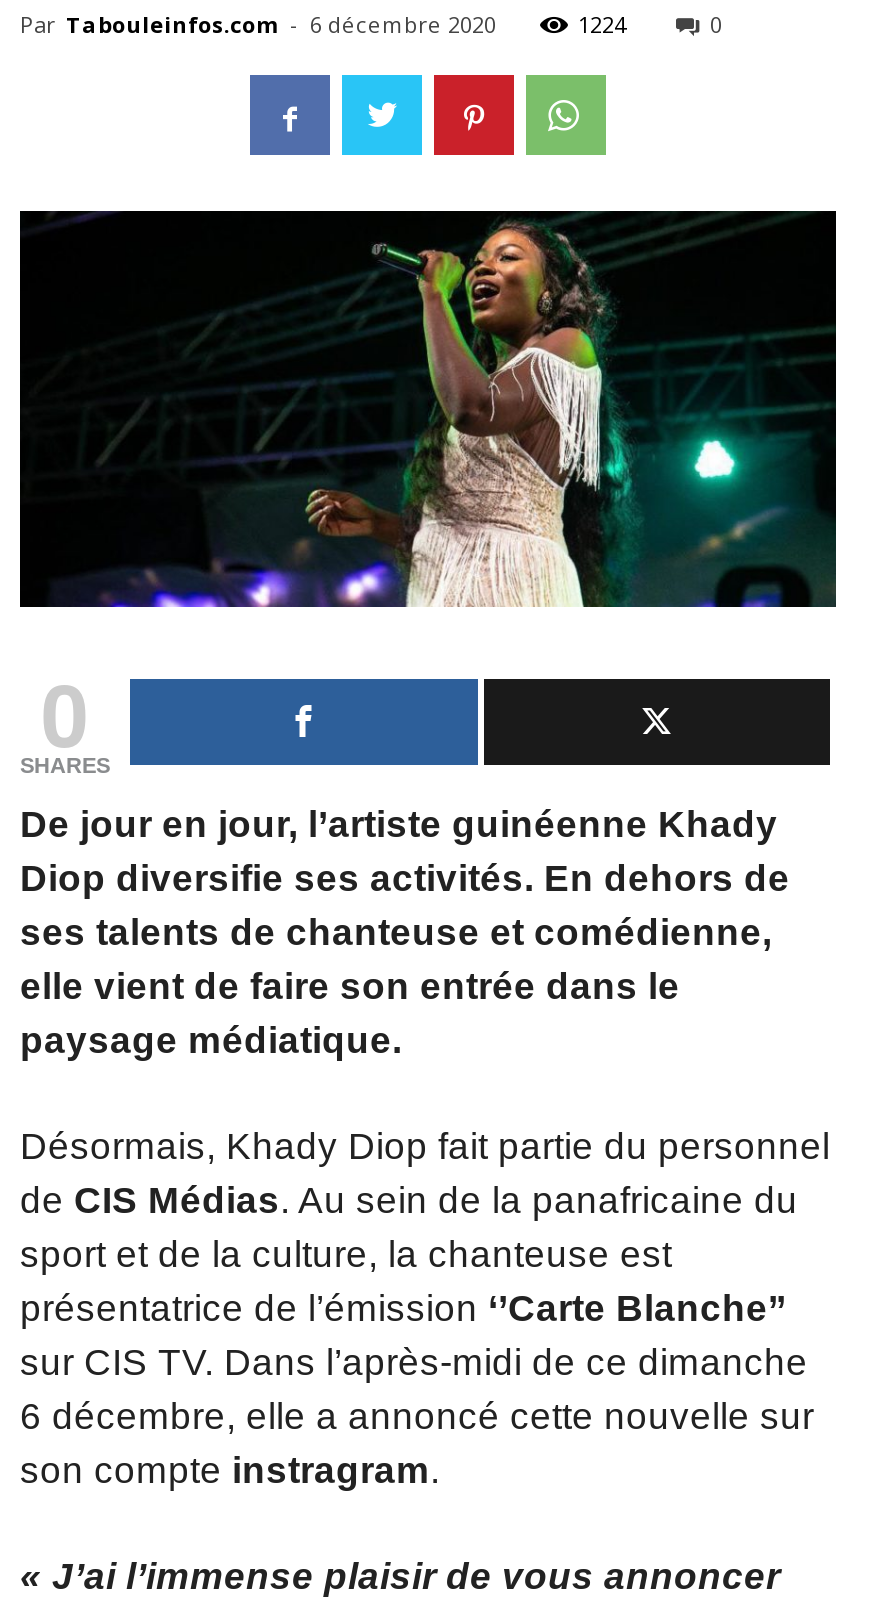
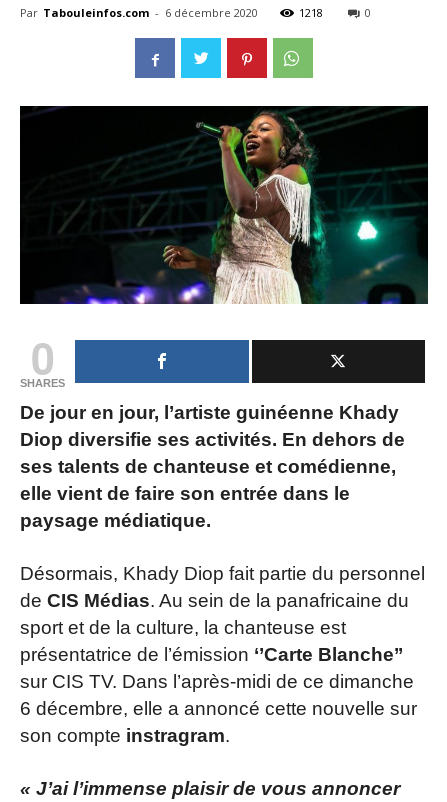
- 1224
+ 1218
